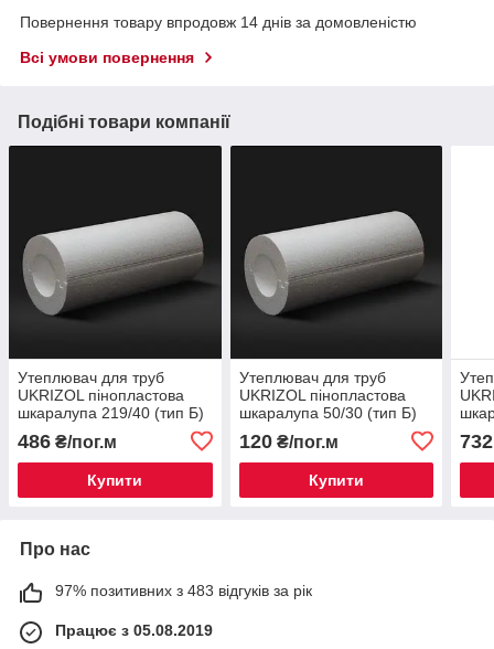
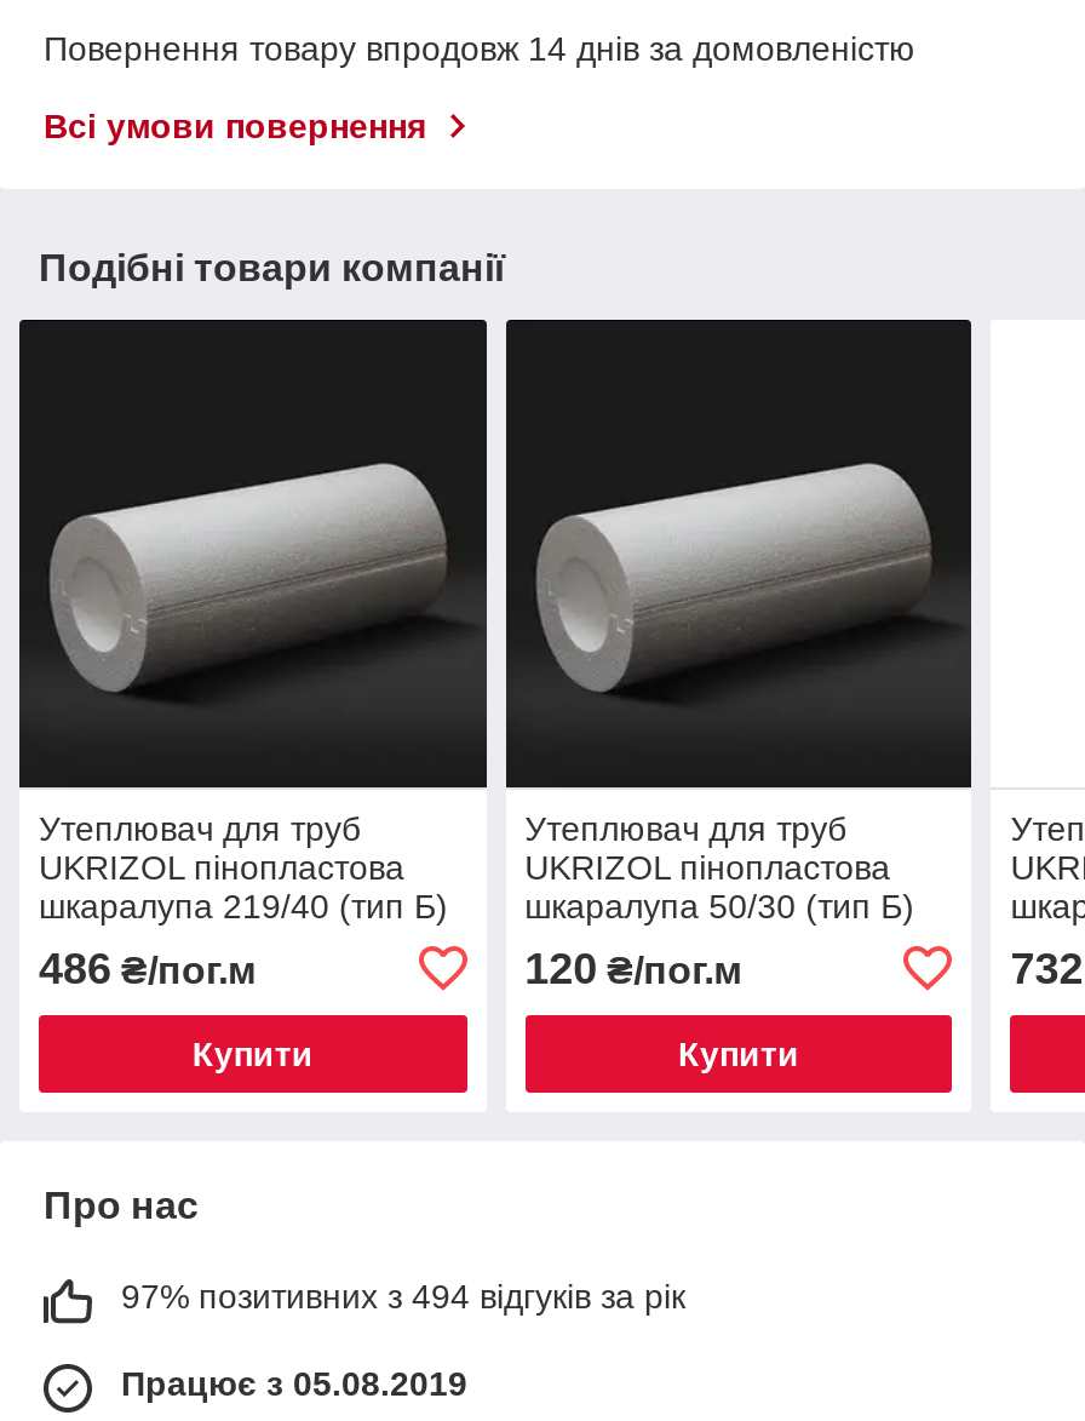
- 97% позитивних з 483 відгуків за рік
+ 97% позитивних з 494 відгуків за рік
